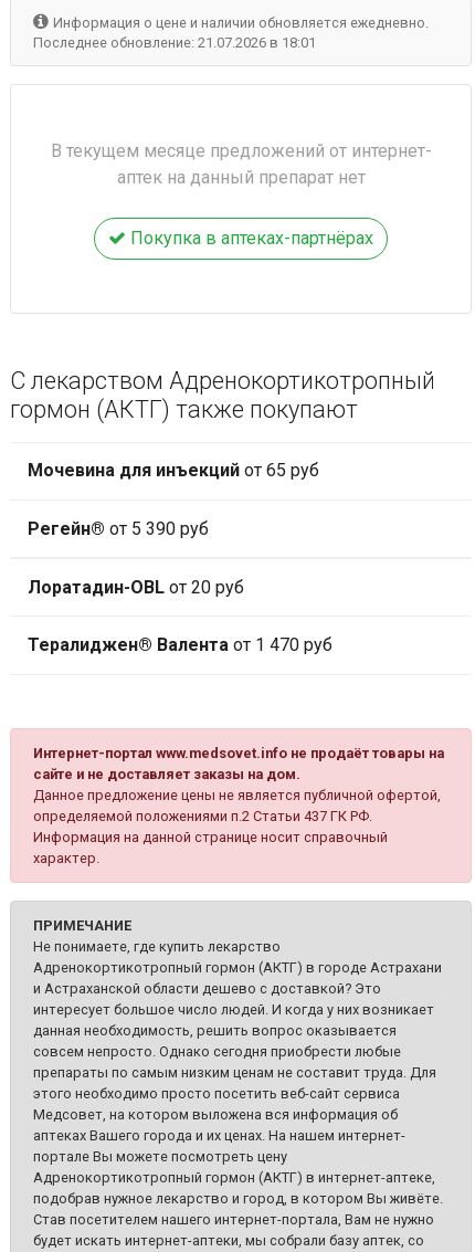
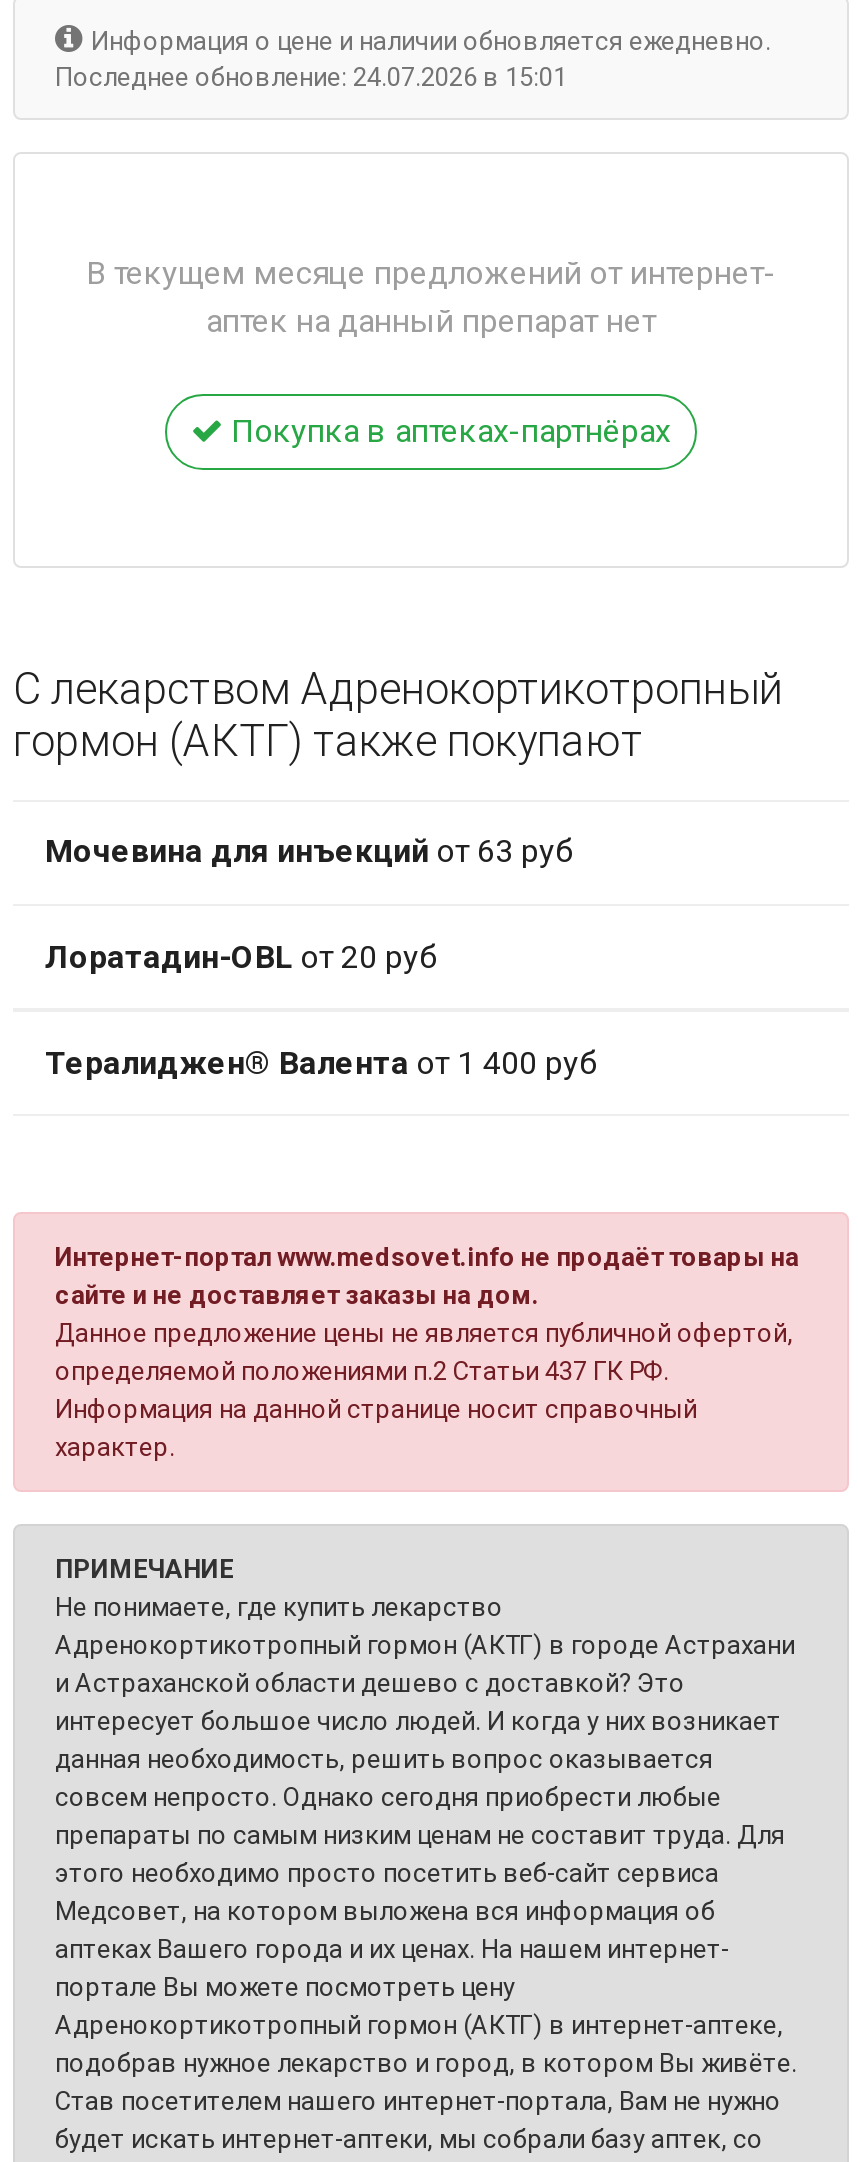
- Последнее обновление: 21.07.2026 в 18:01
+ Последнее обновление: 24.07.2026 в 15:01

- Мочевина для инъекций от 65 руб
- Регейн® от 5 390 руб
+ Мочевина для инъекций от 63 руб

- Тералиджен® Валента от 1 470 руб
+ Тералиджен® Валента от 1 400 руб
